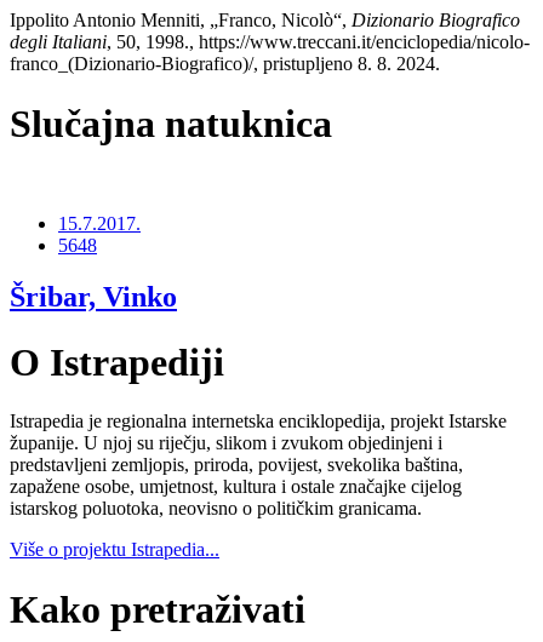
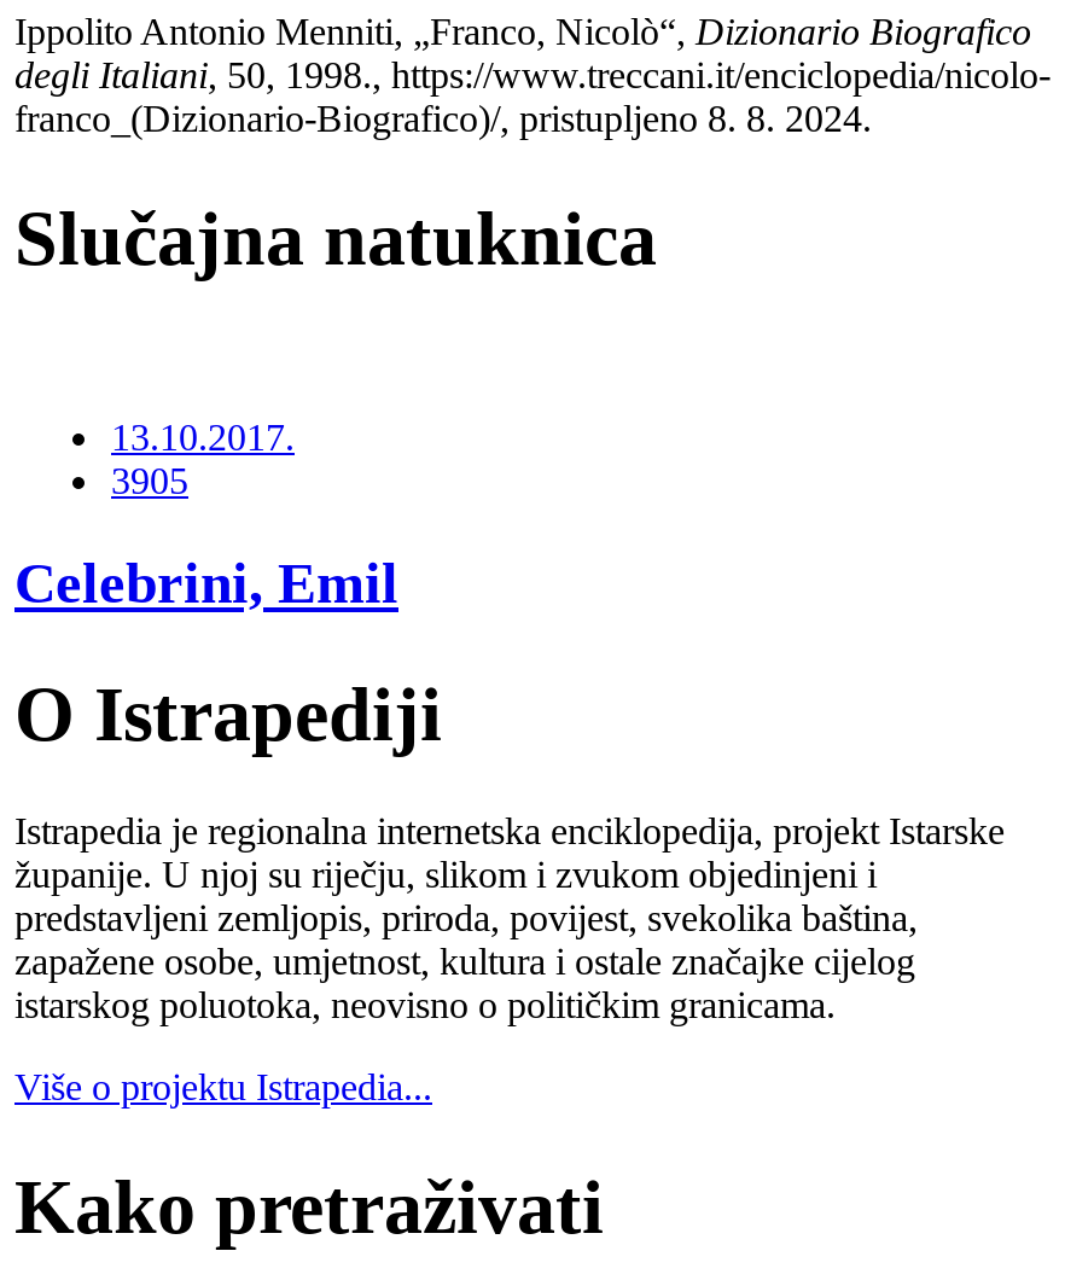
- 15.7.2017.
- 5648
+ 13.10.2017.
+ 3905

- Šribar, Vinko
+ Celebrini, Emil
